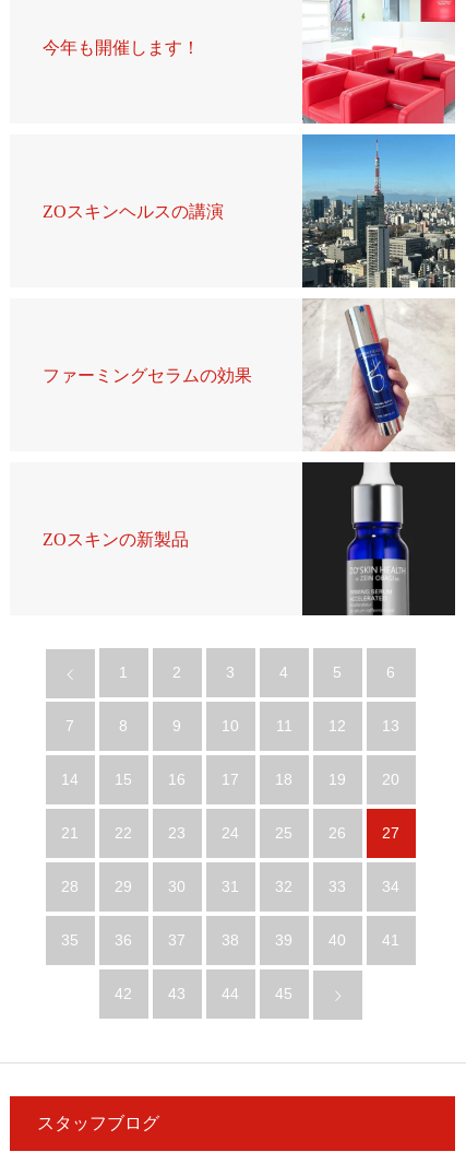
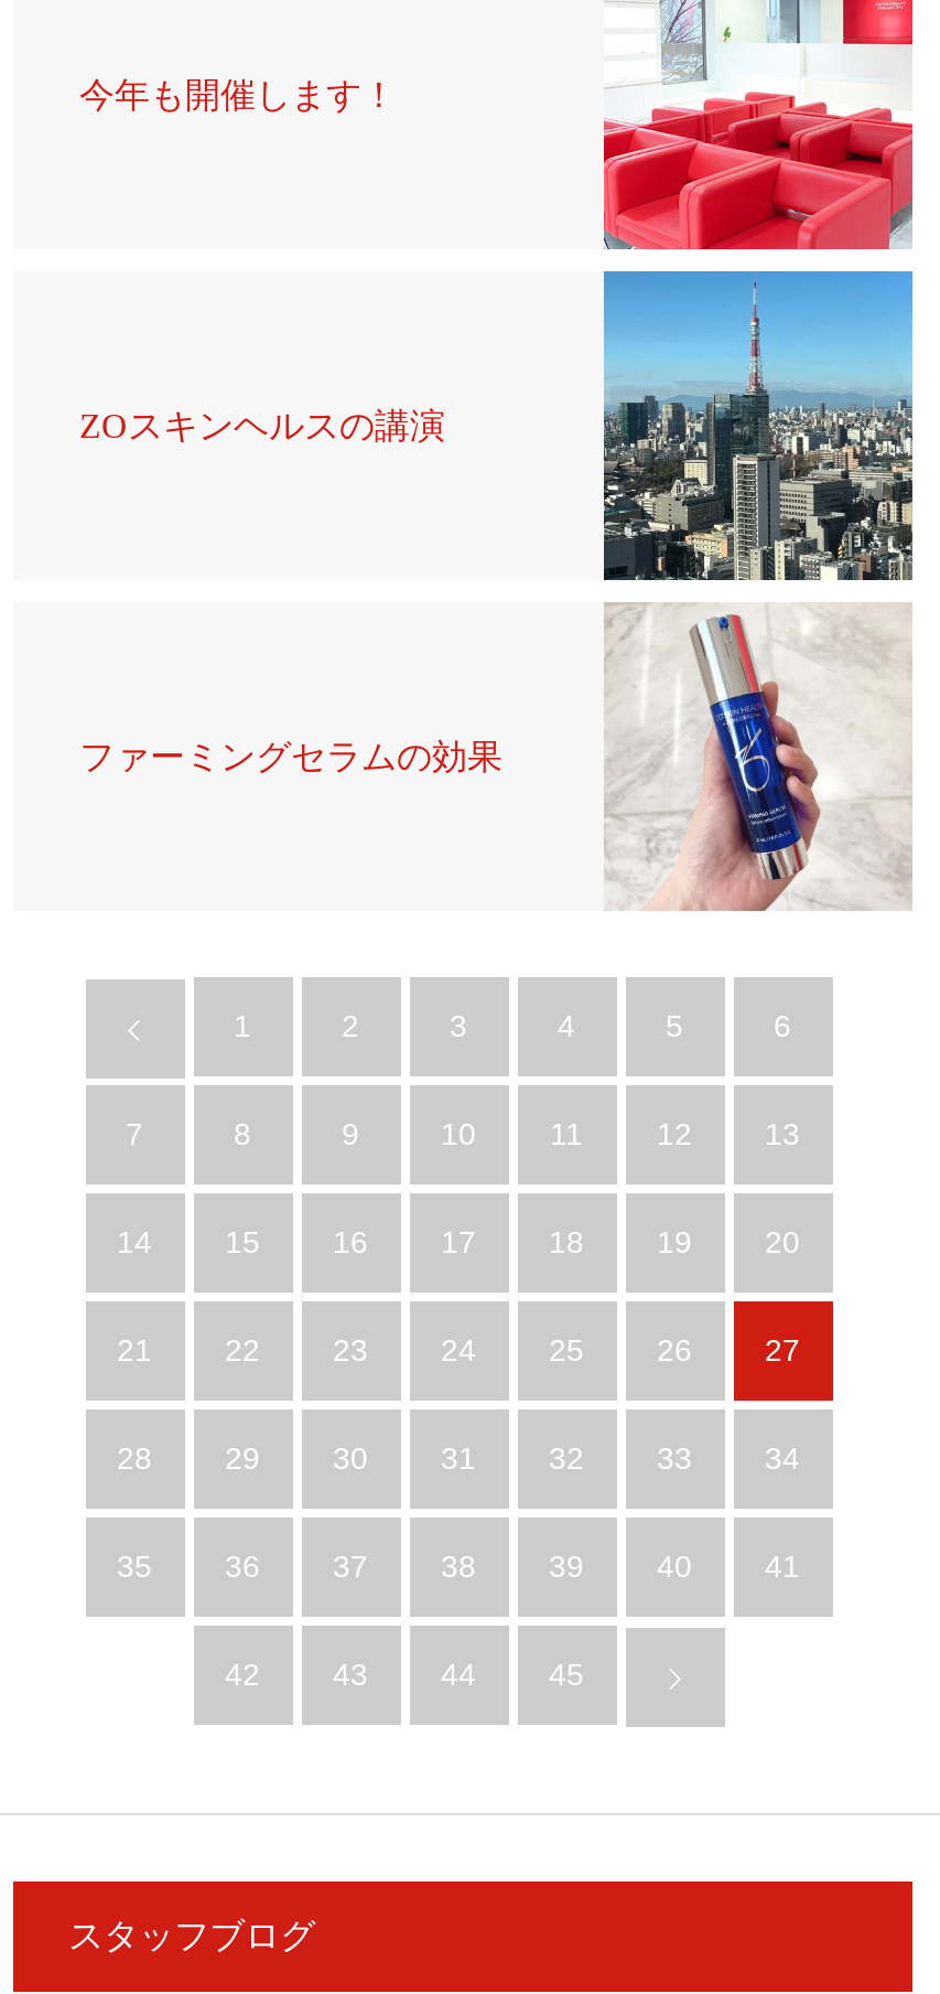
- [image]

- ZOスキンの新製品
